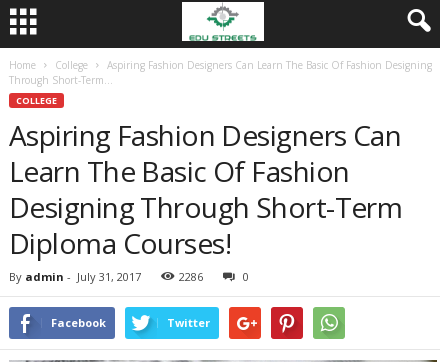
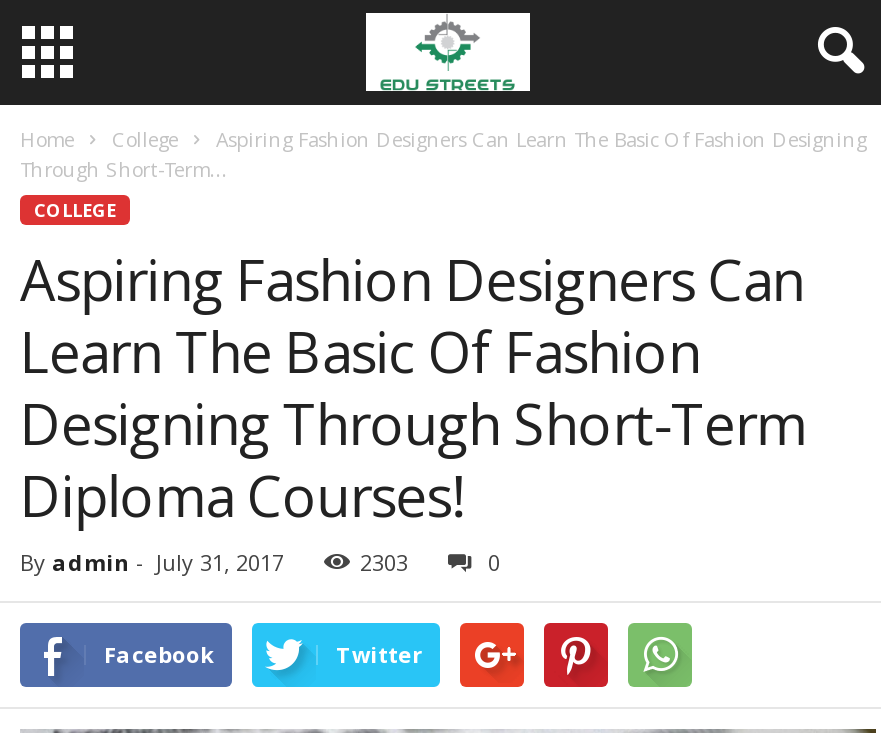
- 2286
+ 2303
